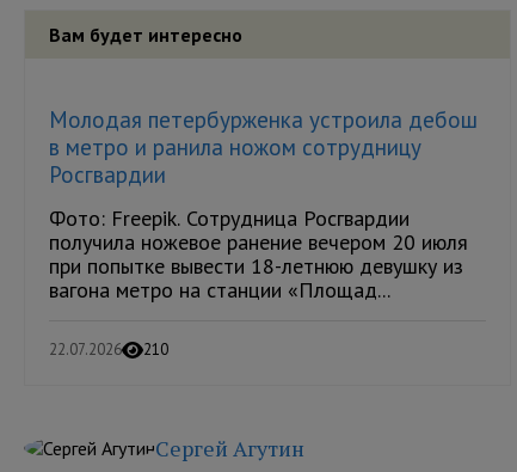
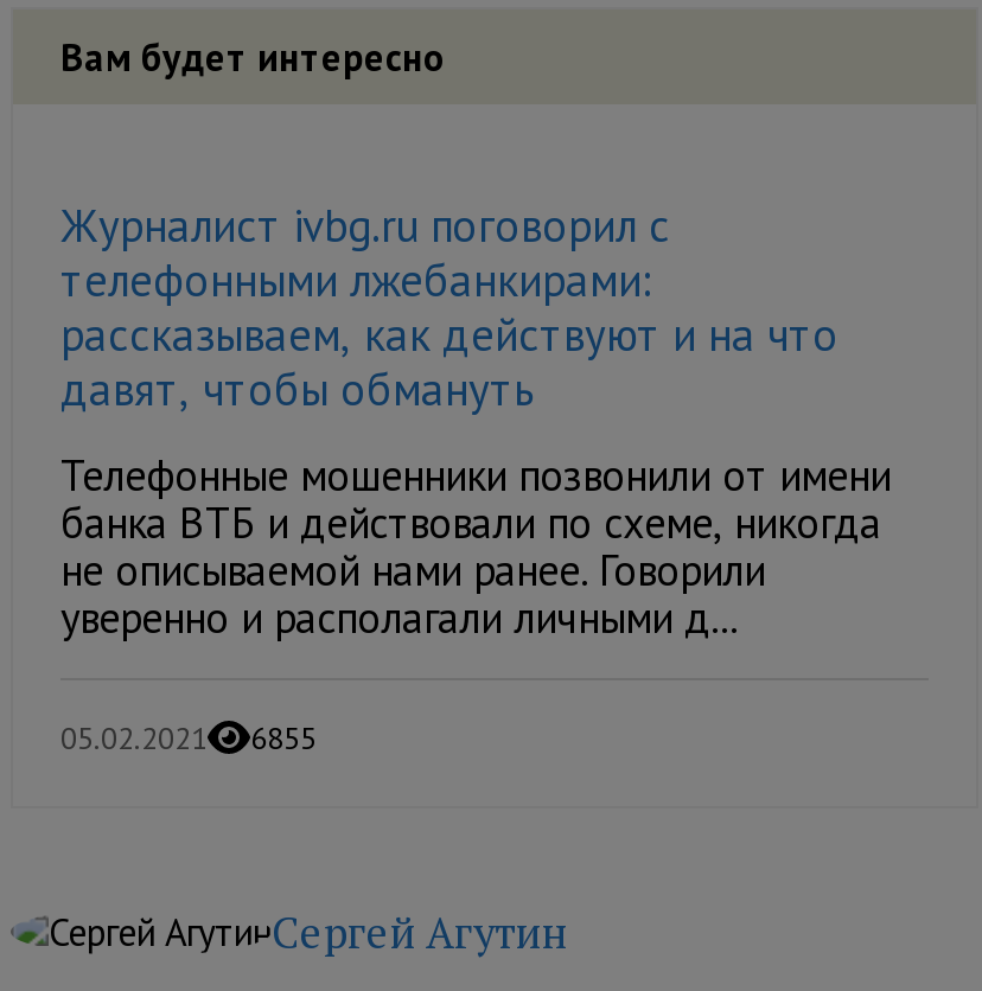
- Молодая петербурженка устроила дебош
- в метро и ранила ножом сотрудницу
- Росгвардии
+ Журналист ivbg.ru поговорил с
+ телефонными лжебанкирами:
+ рассказываем, как действуют и на что
+ давят, чтобы обмануть

- Фото: Freepik. Сотрудница Росгвардии
- получила ножевое ранение вечером 20 июля
- при попытке вывести 18-летнюю девушку из
- вагона метро на станции «Площад...
+ Телефонные мошенники позвонили от имени
+ банка ВТБ и действовали по схеме, никогда
+ не описываемой нами ранее. Говорили
+ уверенно и располагали личными д...

- 22.07.2026
- 210
+ 05.02.2021
+ 6855
